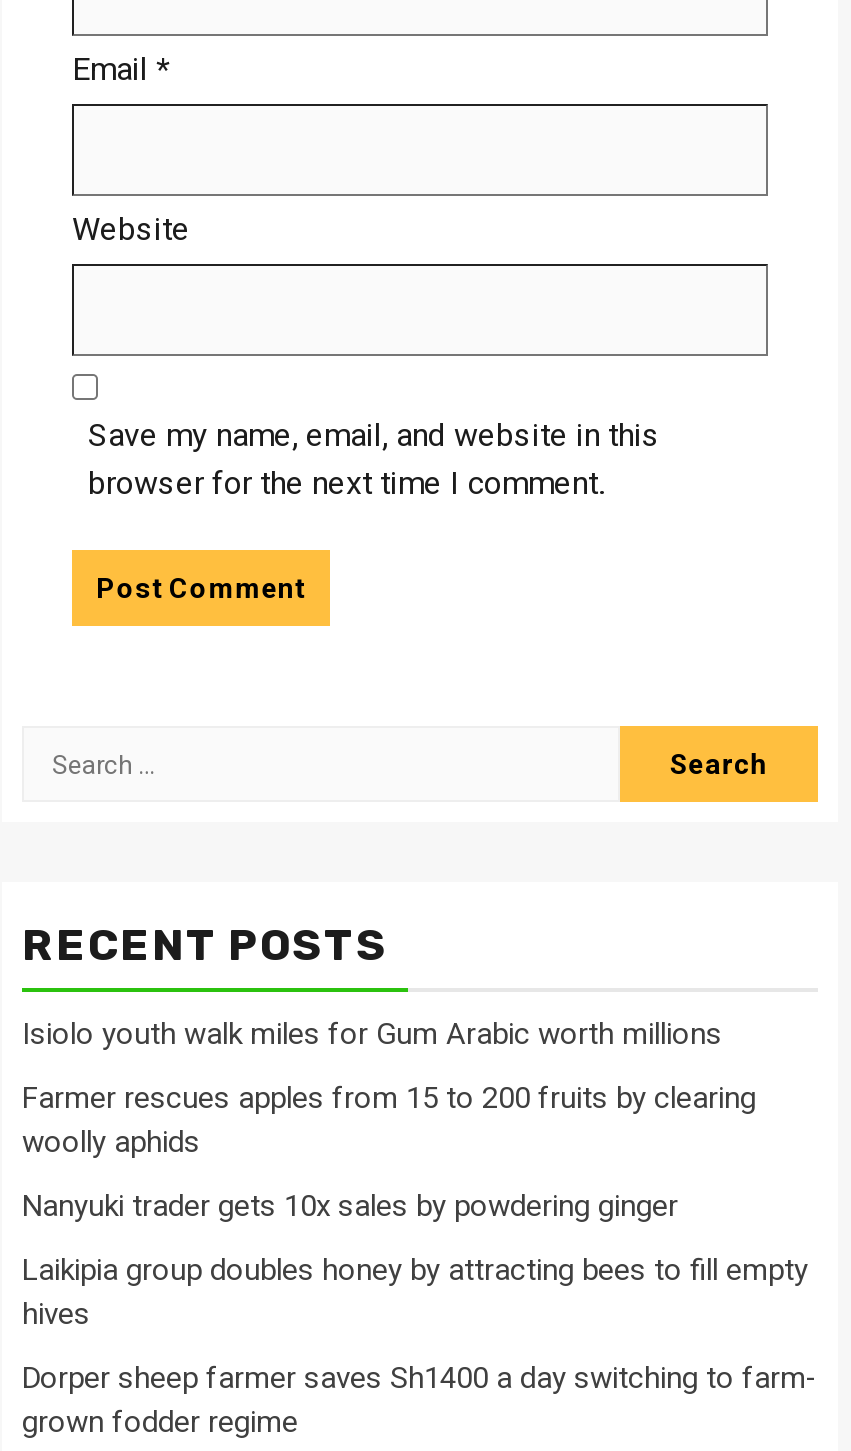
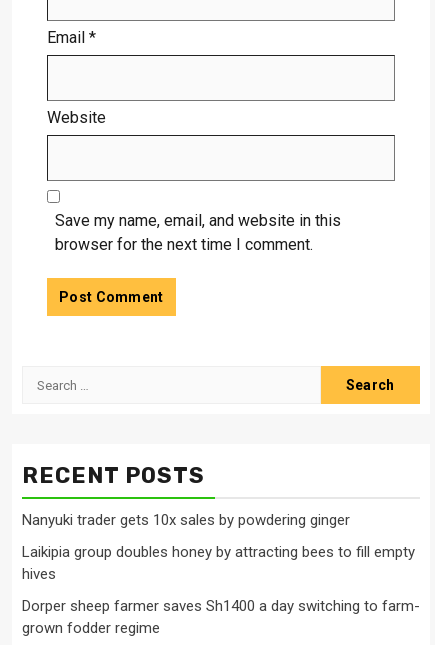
- Isiolo youth walk miles for Gum Arabic worth millions
- Farmer rescues apples from 15 to 200 fruits by clearing
- woolly aphids
